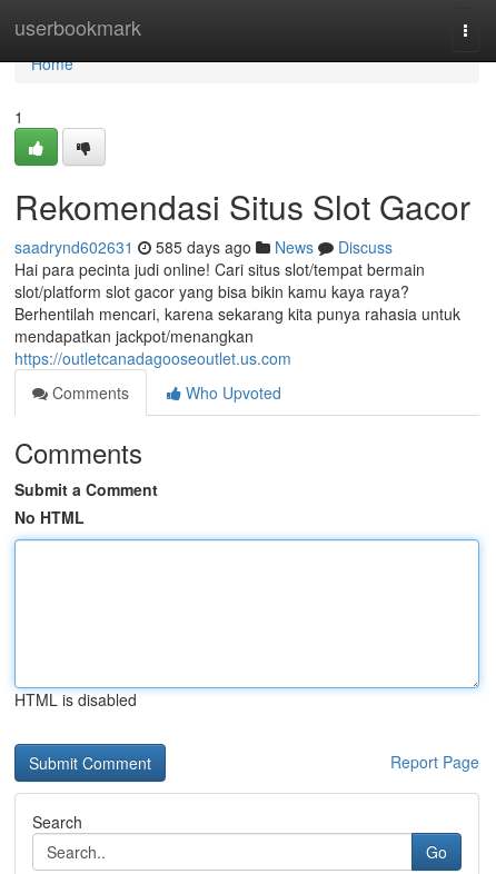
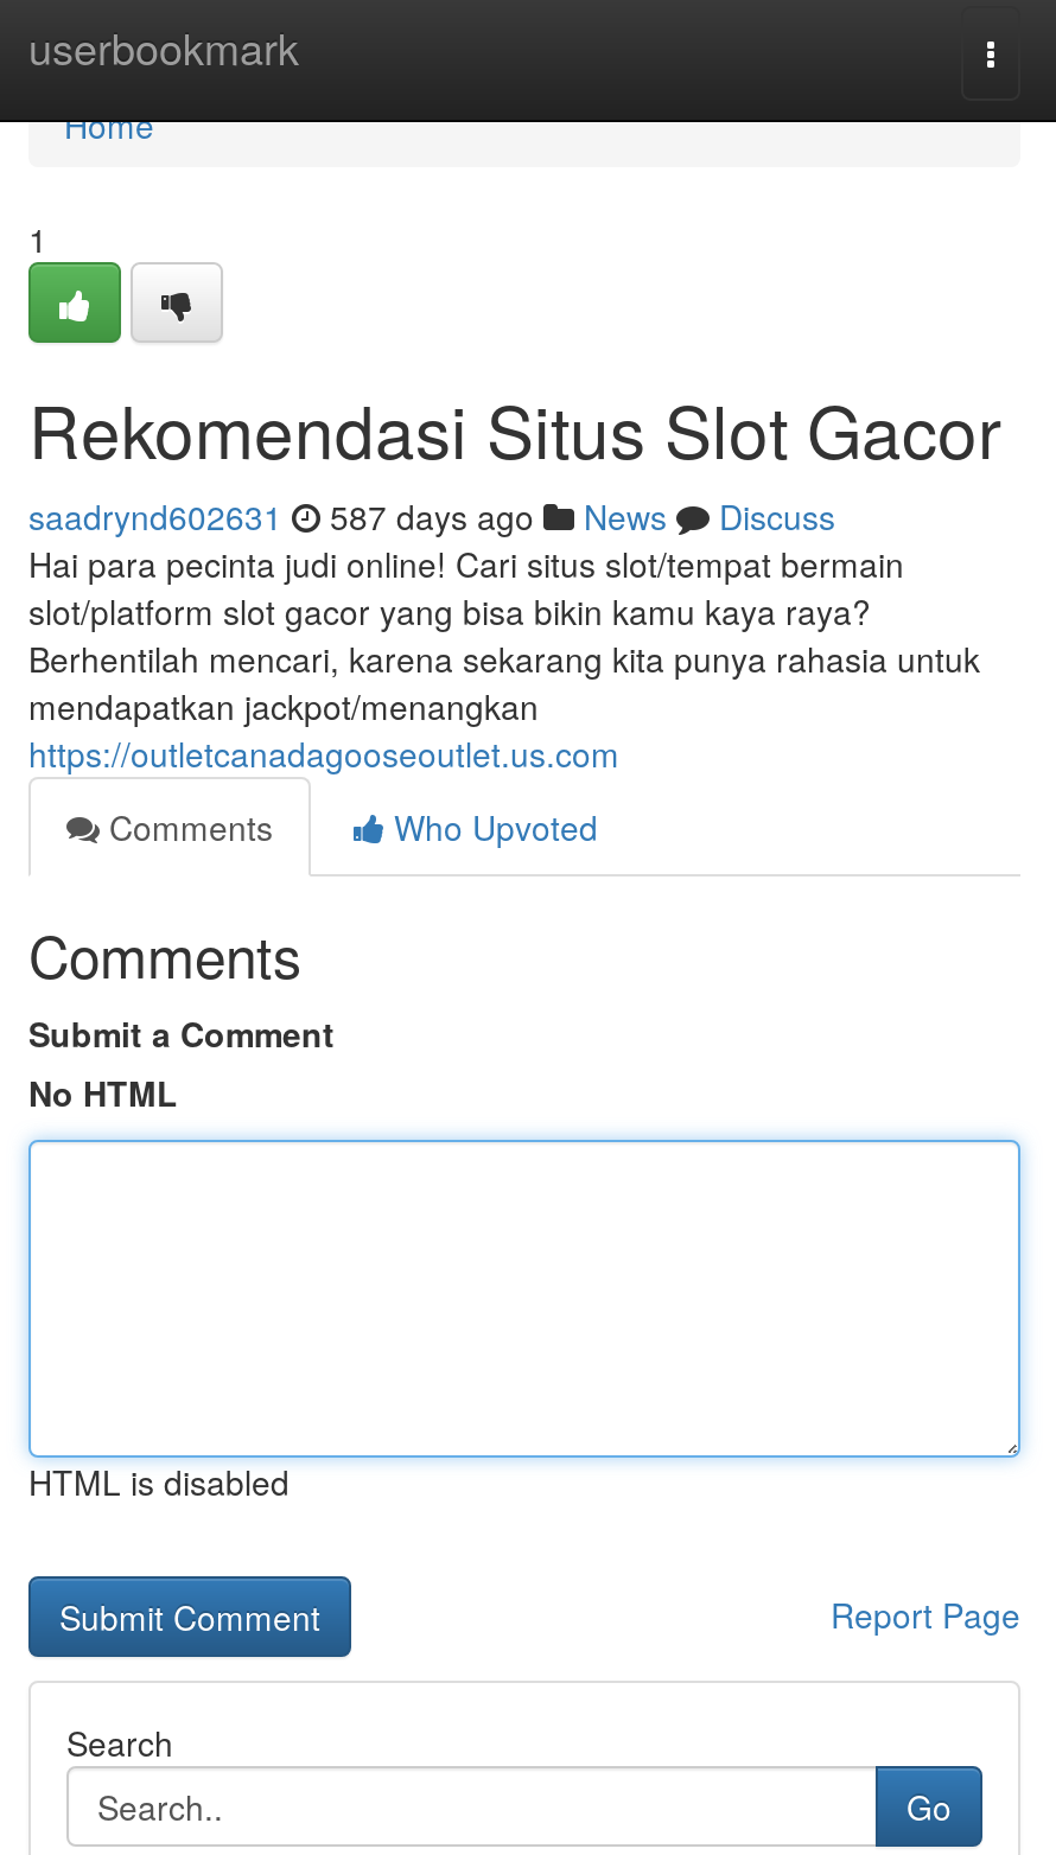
- saadrynd602631 585 days ago News Discuss
+ saadrynd602631 587 days ago News Discuss
